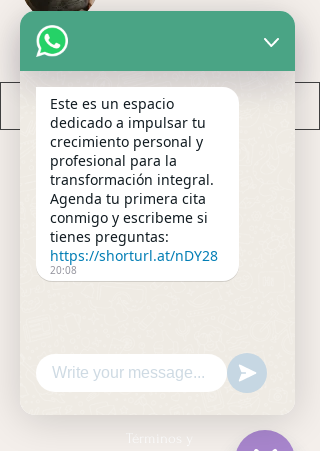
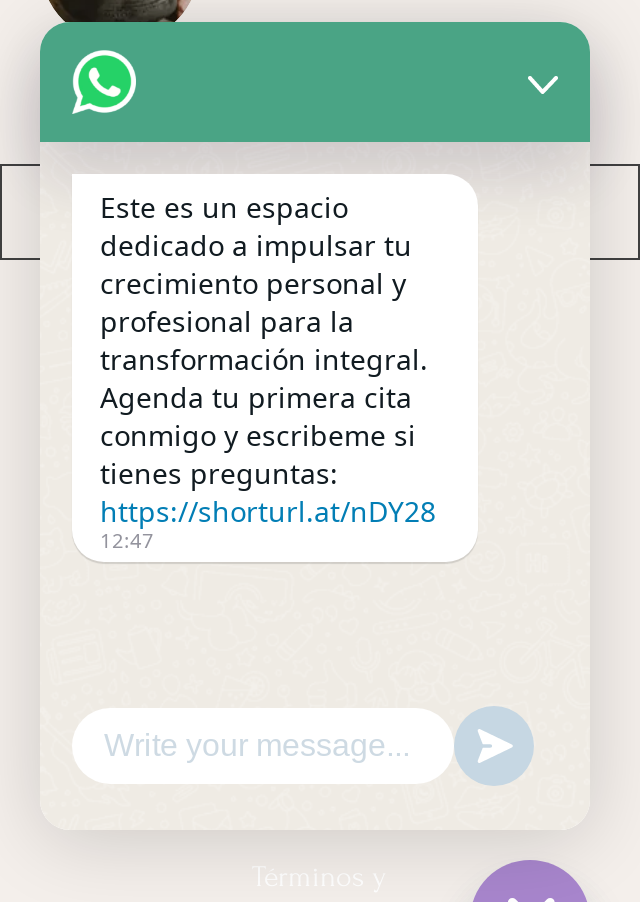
- 20:08
+ 12:47
